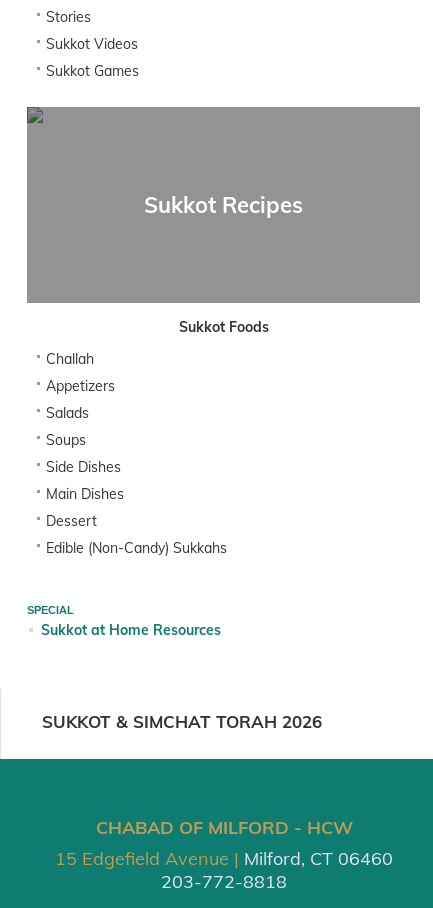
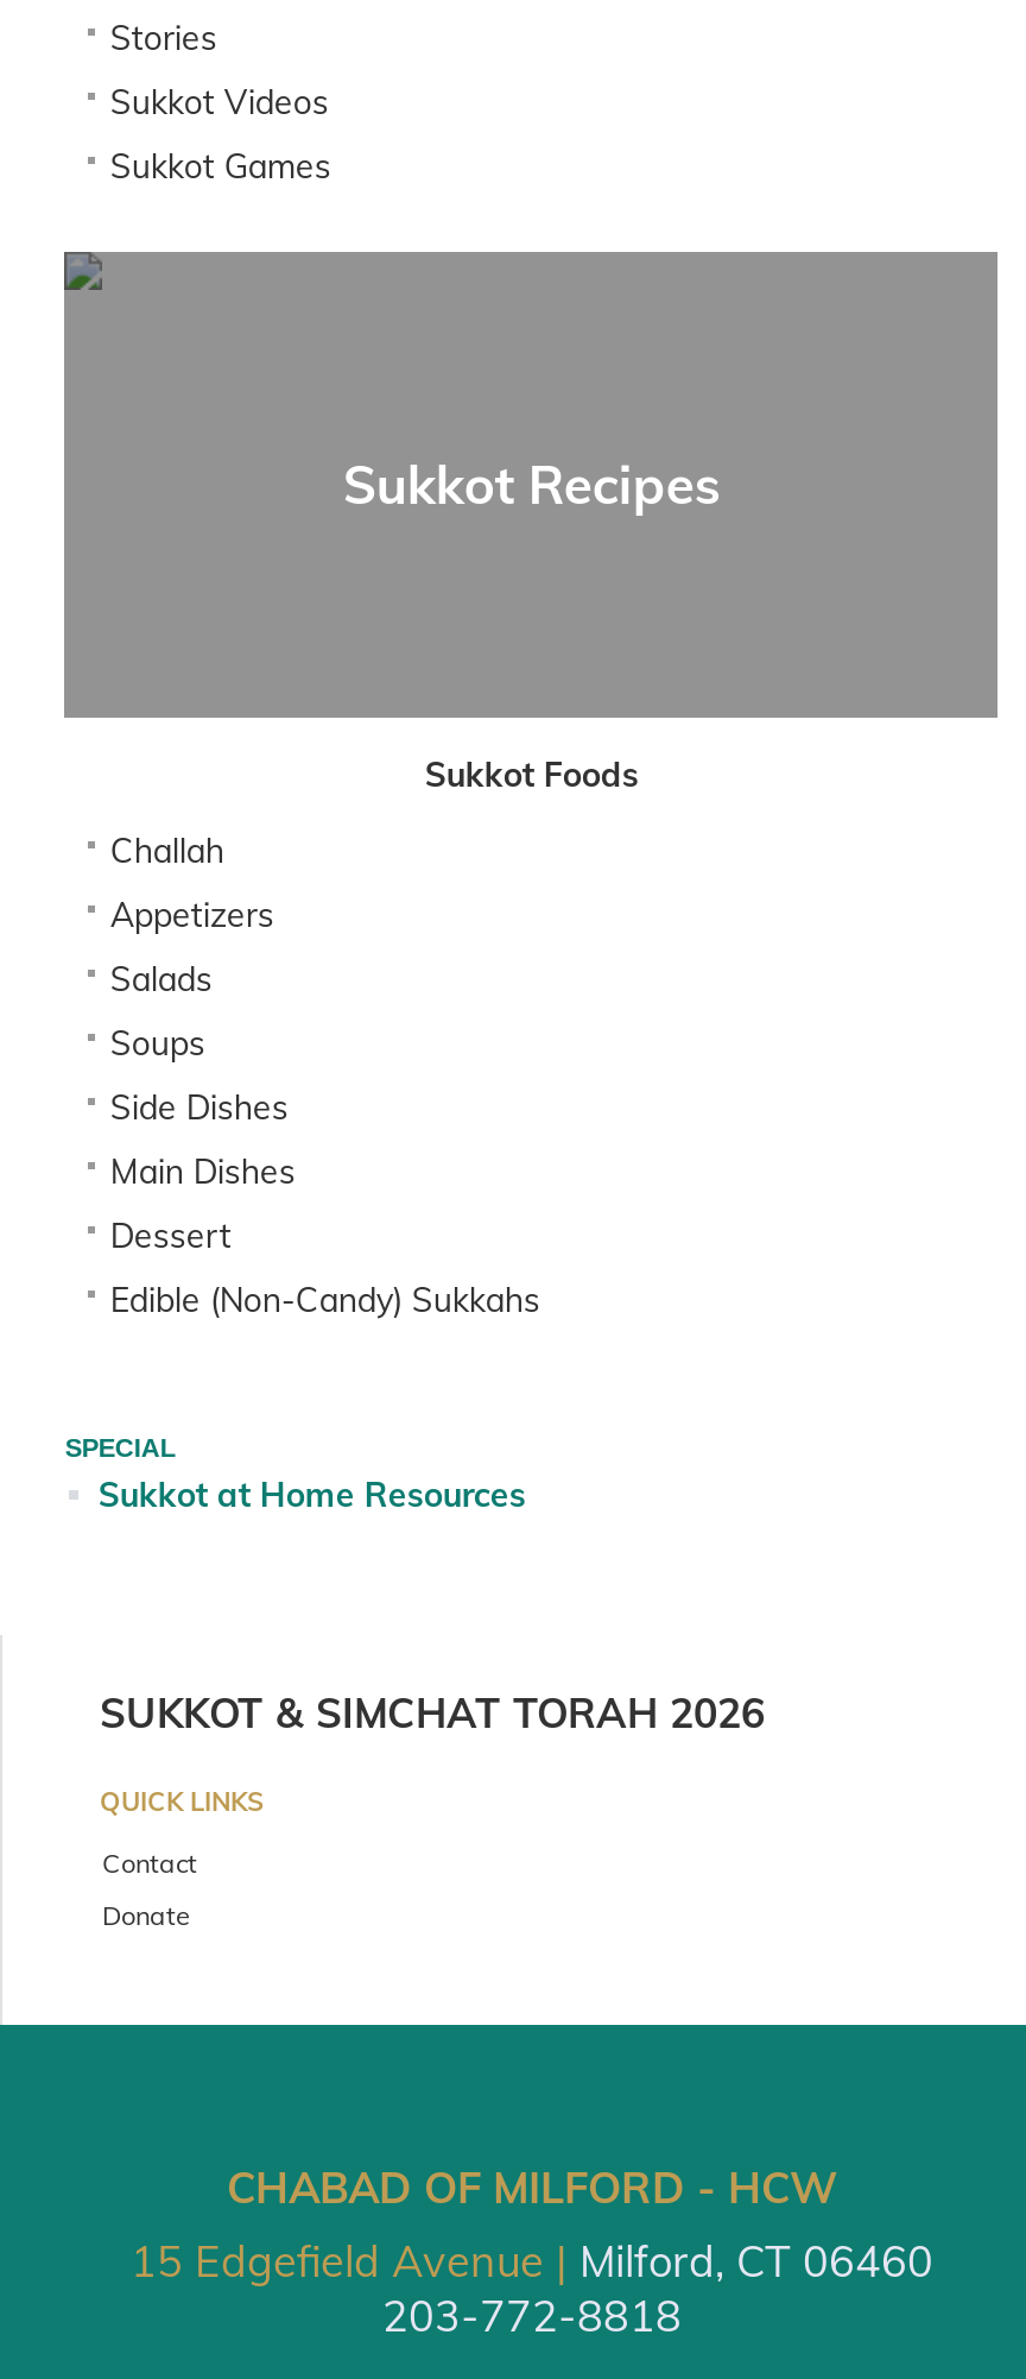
+ QUICK LINKS
+ Contact
+ Donate
